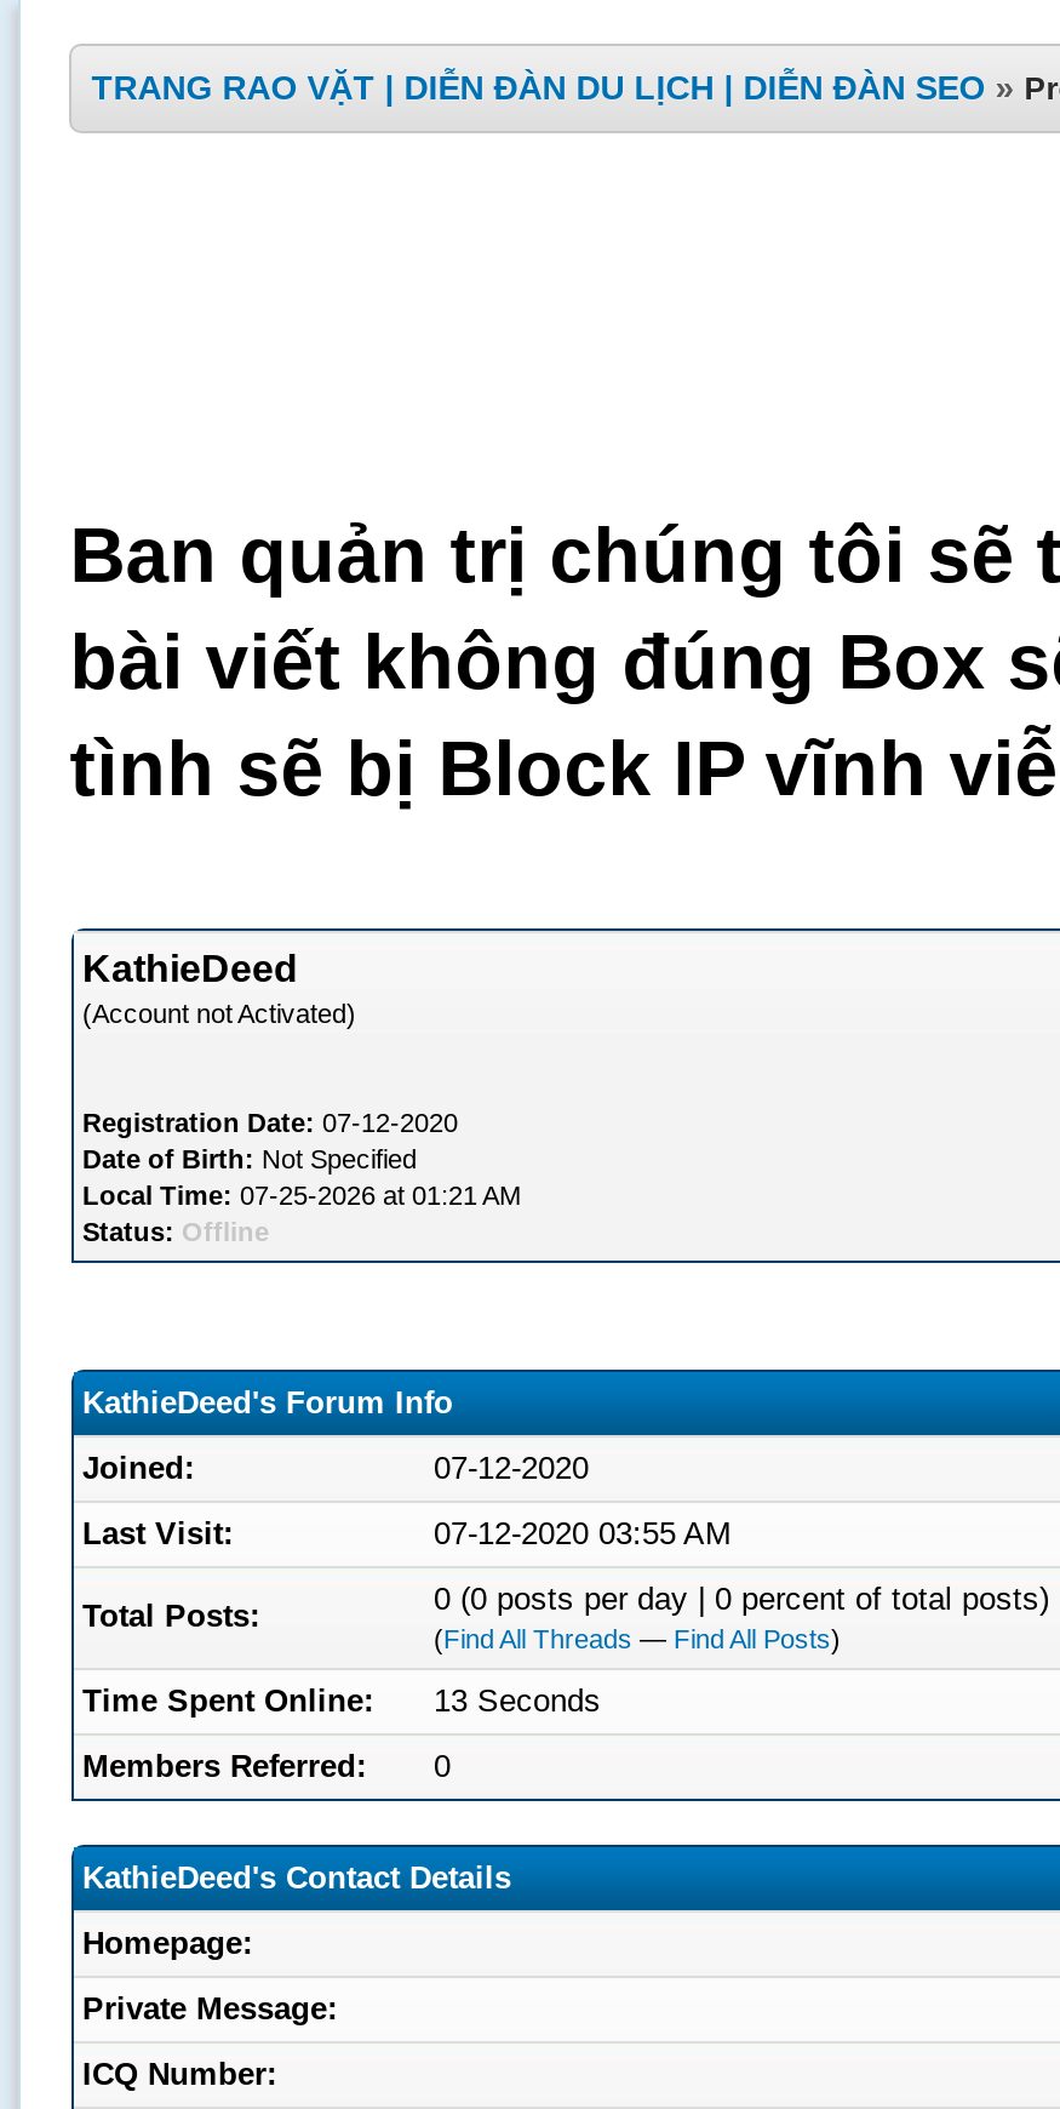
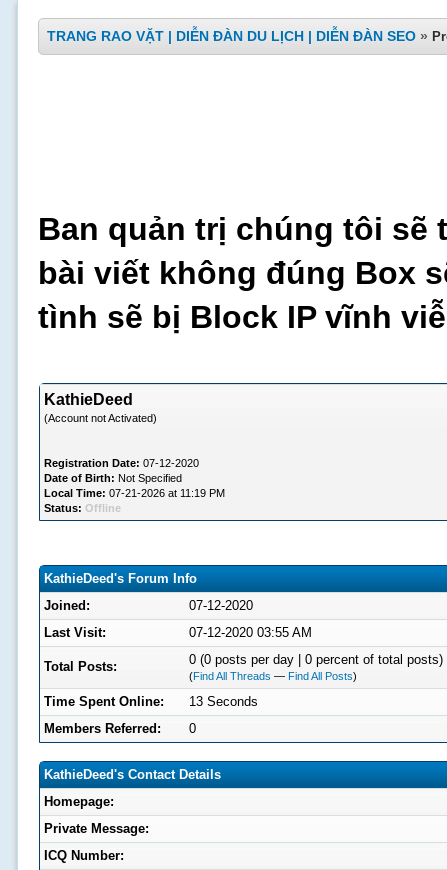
- Local Time: 07-25-2026 at 01:21 AM
+ Local Time: 07-21-2026 at 11:19 PM
